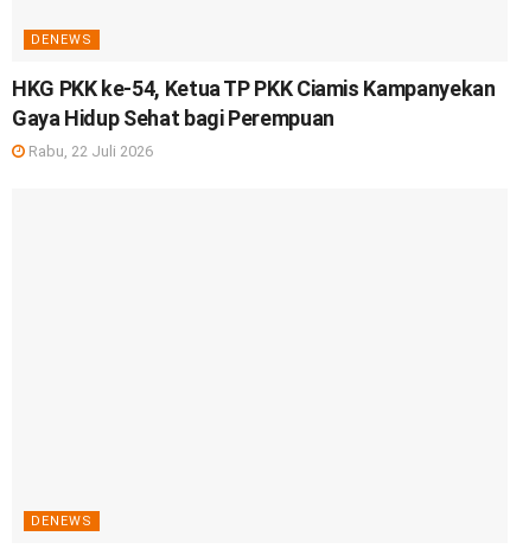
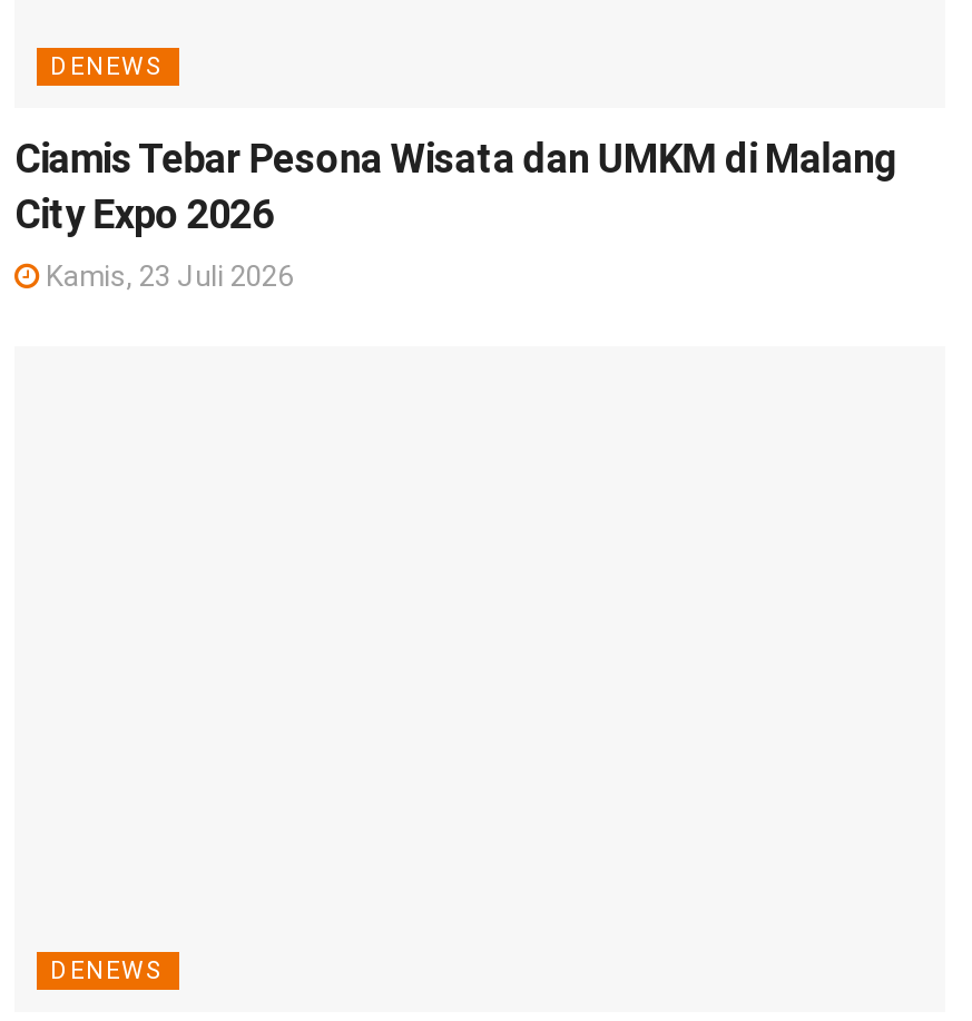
- HKG PKK ke-54, Ketua TP PKK Ciamis Kampanyekan
- Gaya Hidup Sehat bagi Perempuan
+ Ciamis Tebar Pesona Wisata dan UMKM di Malang
+ City Expo 2026

- Rabu, 22 Juli 2026
+ Kamis, 23 Juli 2026
